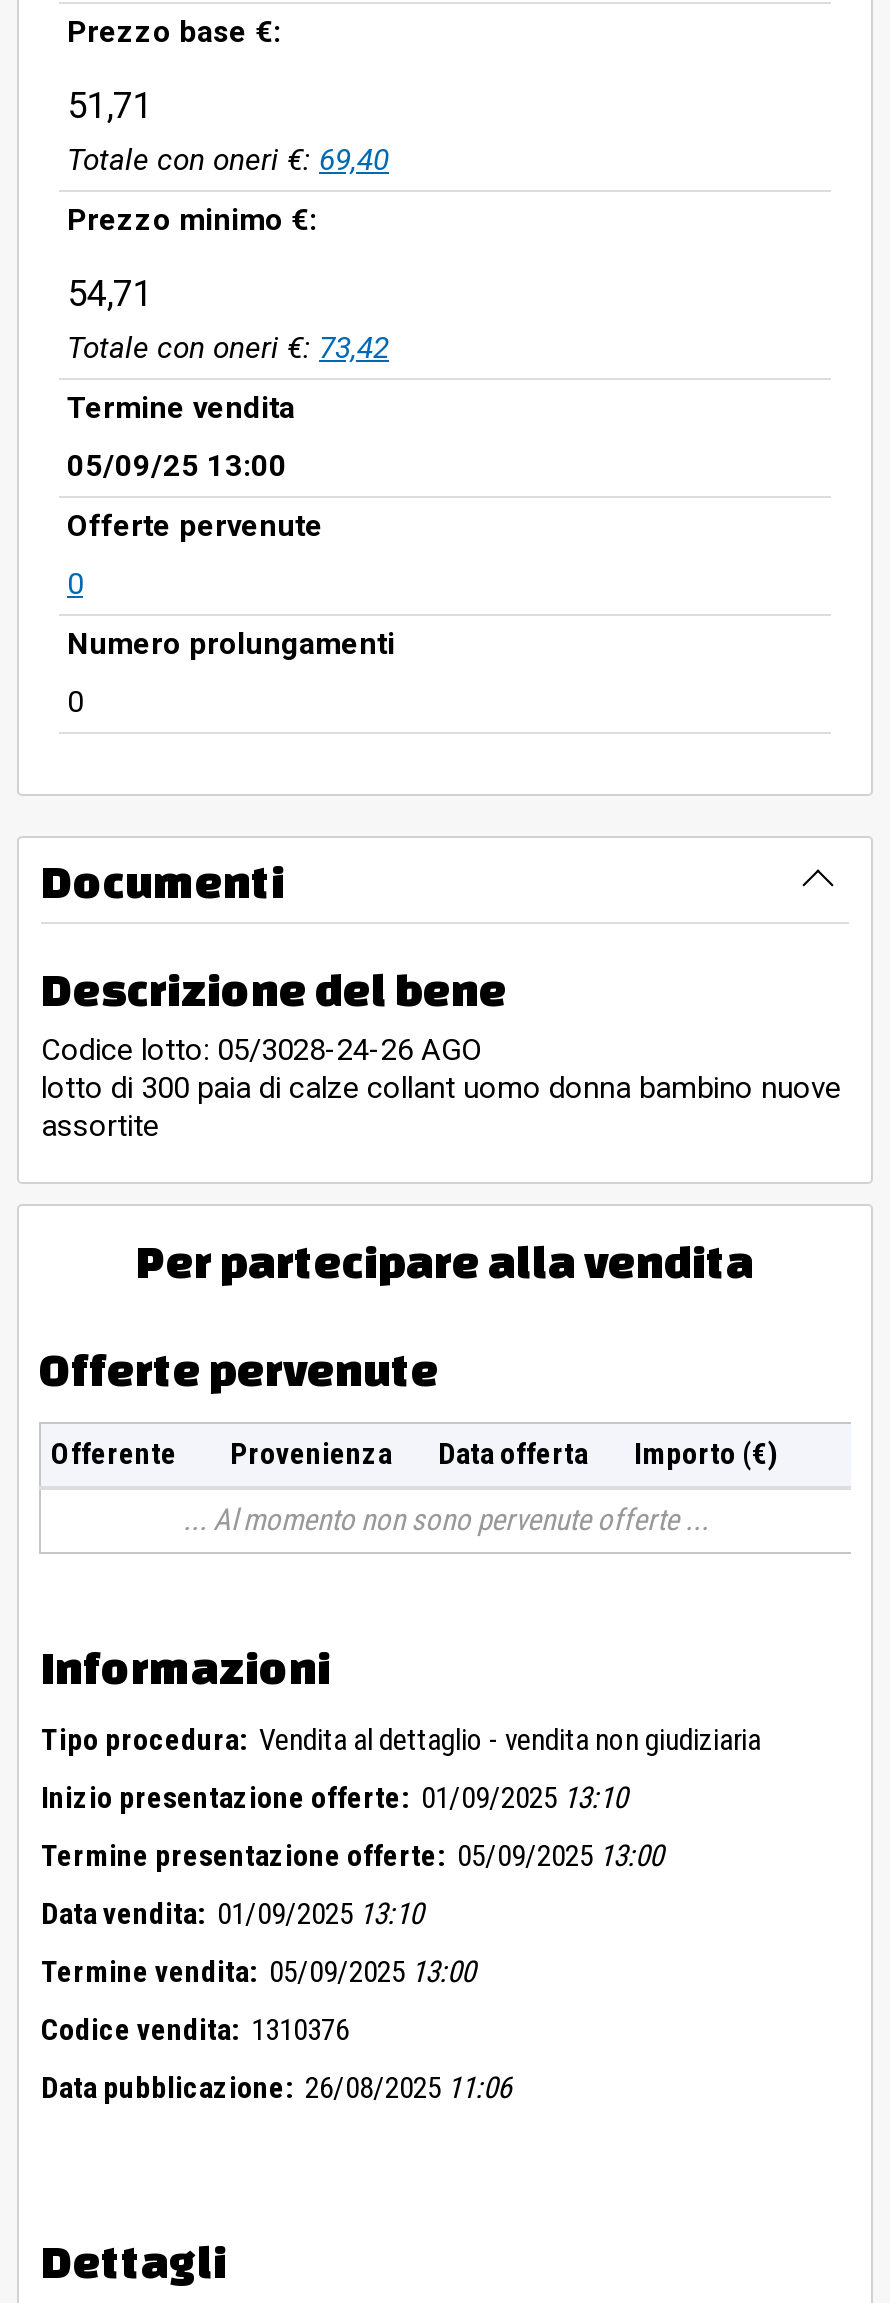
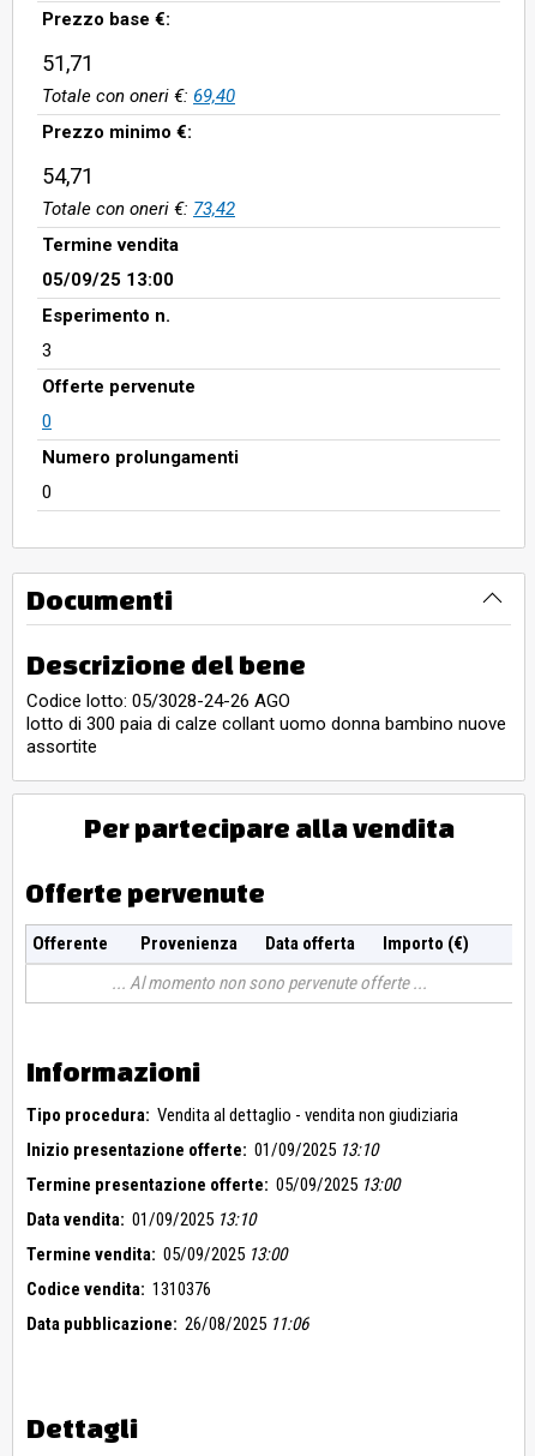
+ Esperimento n.
+ 3
